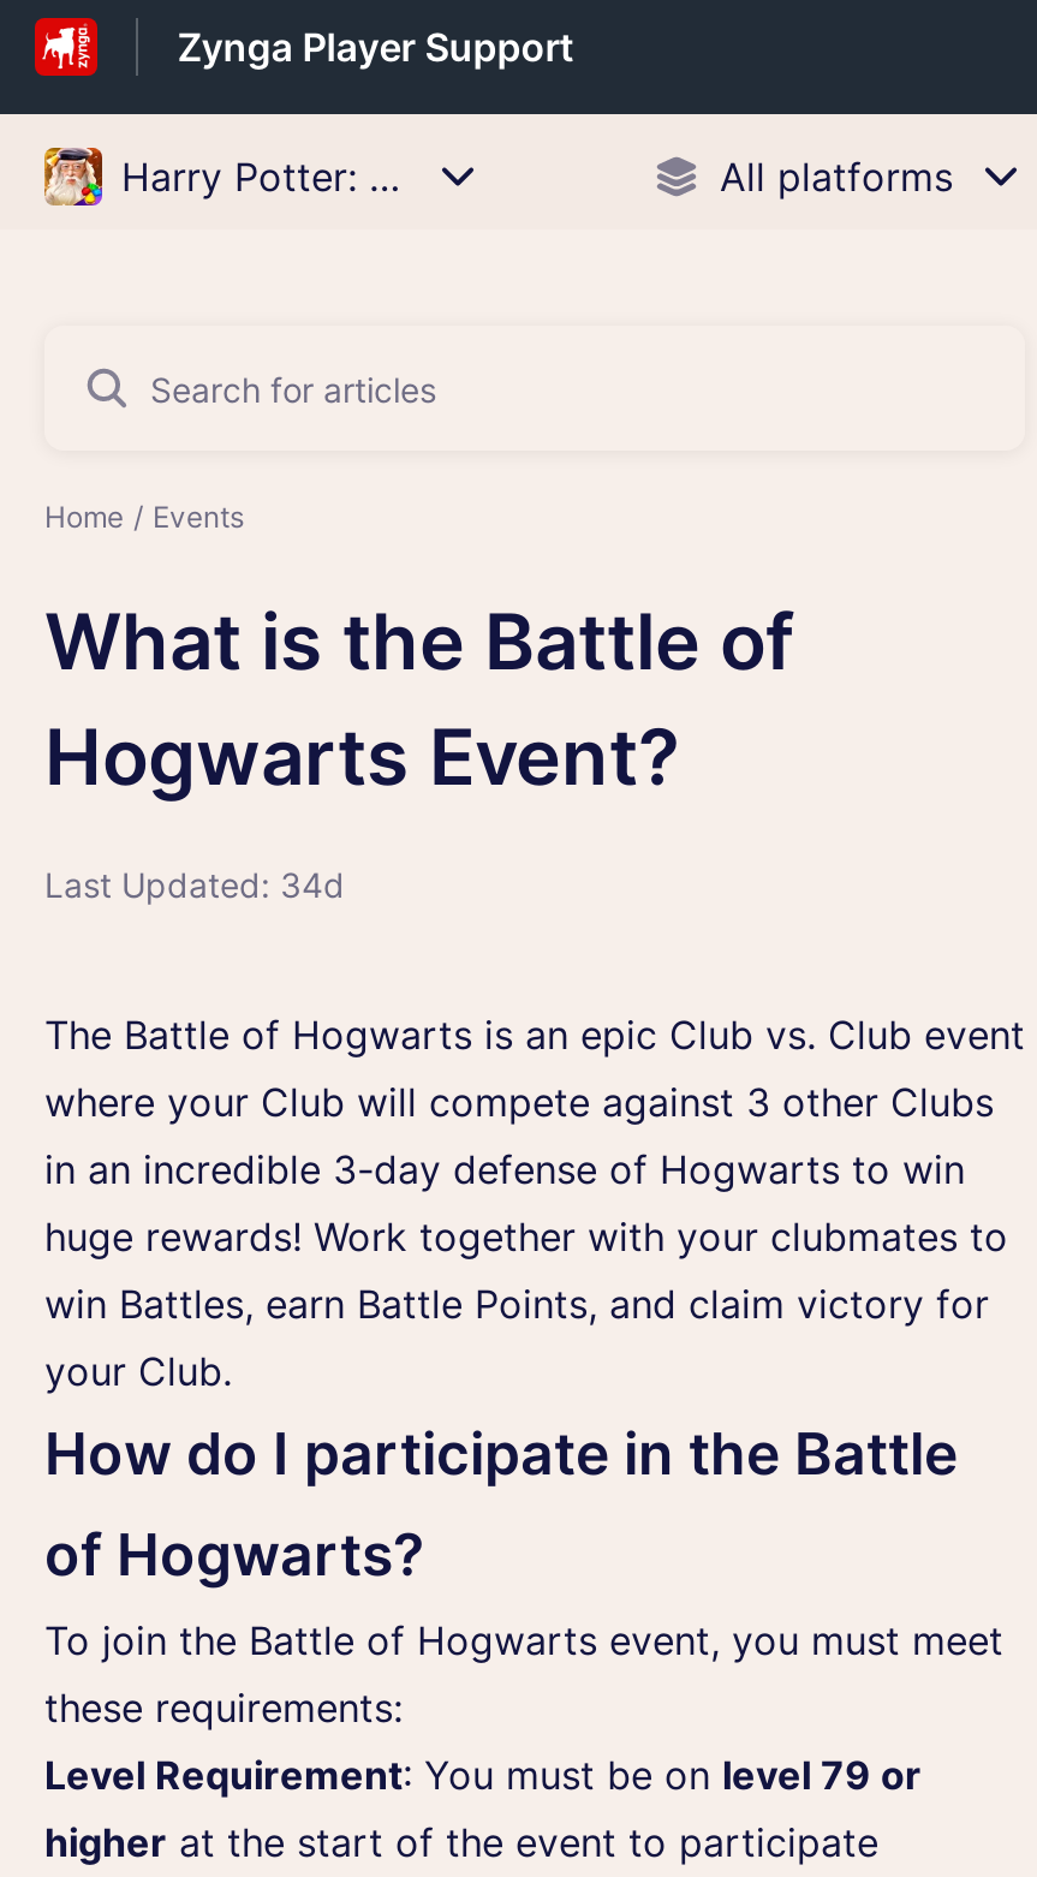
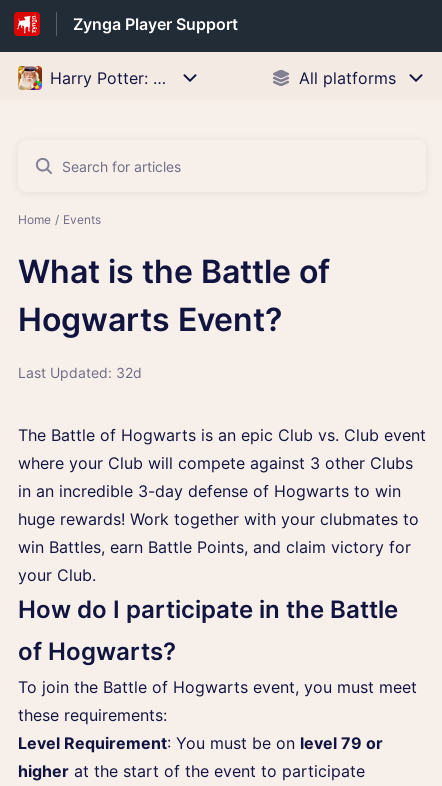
- Last Updated: 34d
+ Last Updated: 32d
